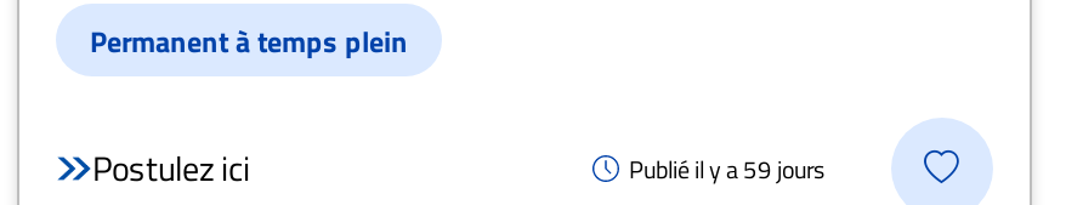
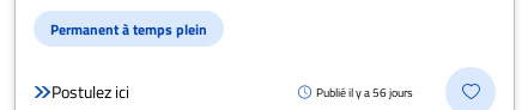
- Publié il y a 59 jours
+ Publié il y a 56 jours
